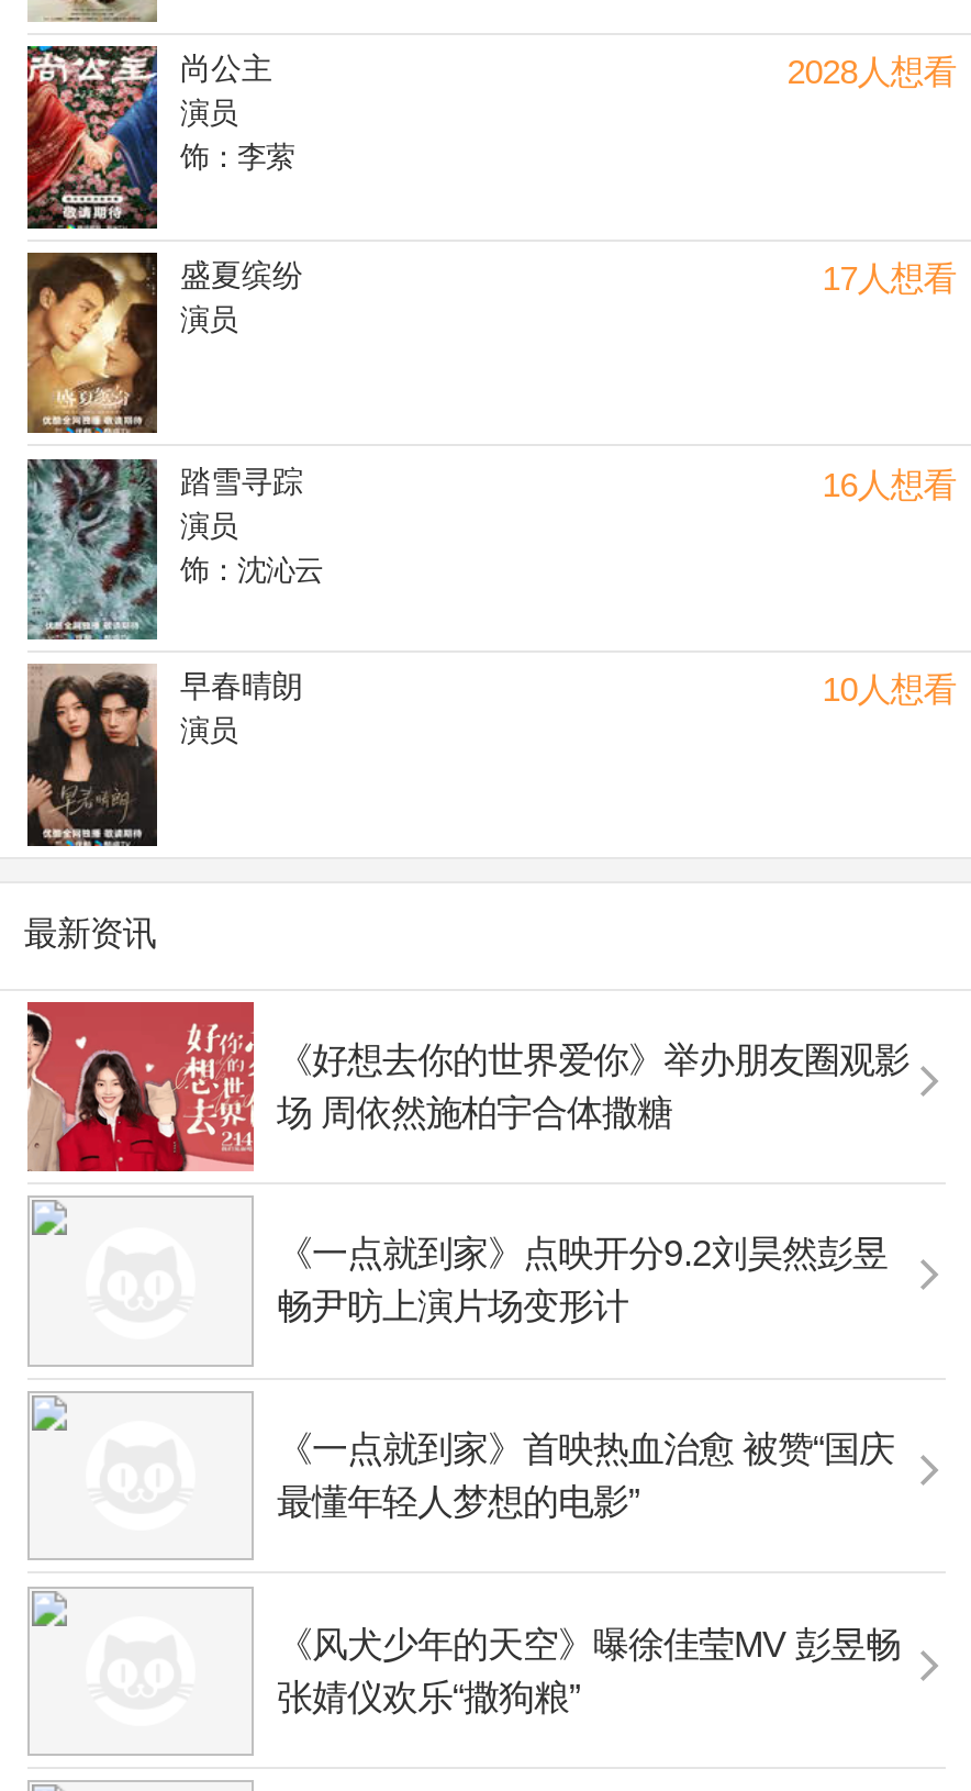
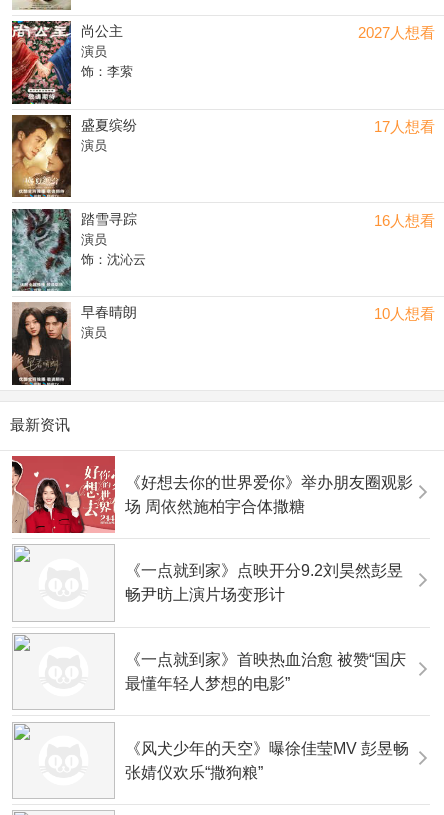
- 2028人想看
+ 2027人想看
